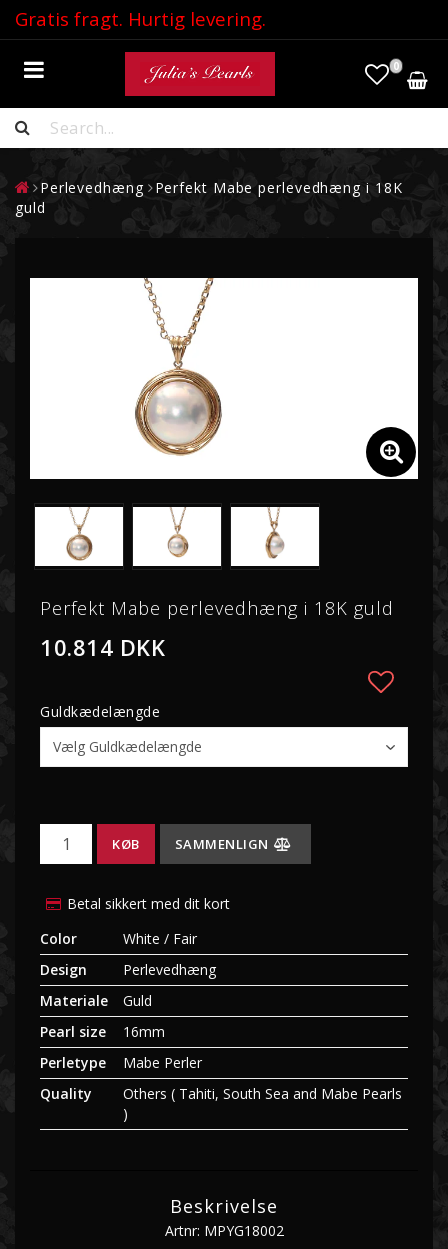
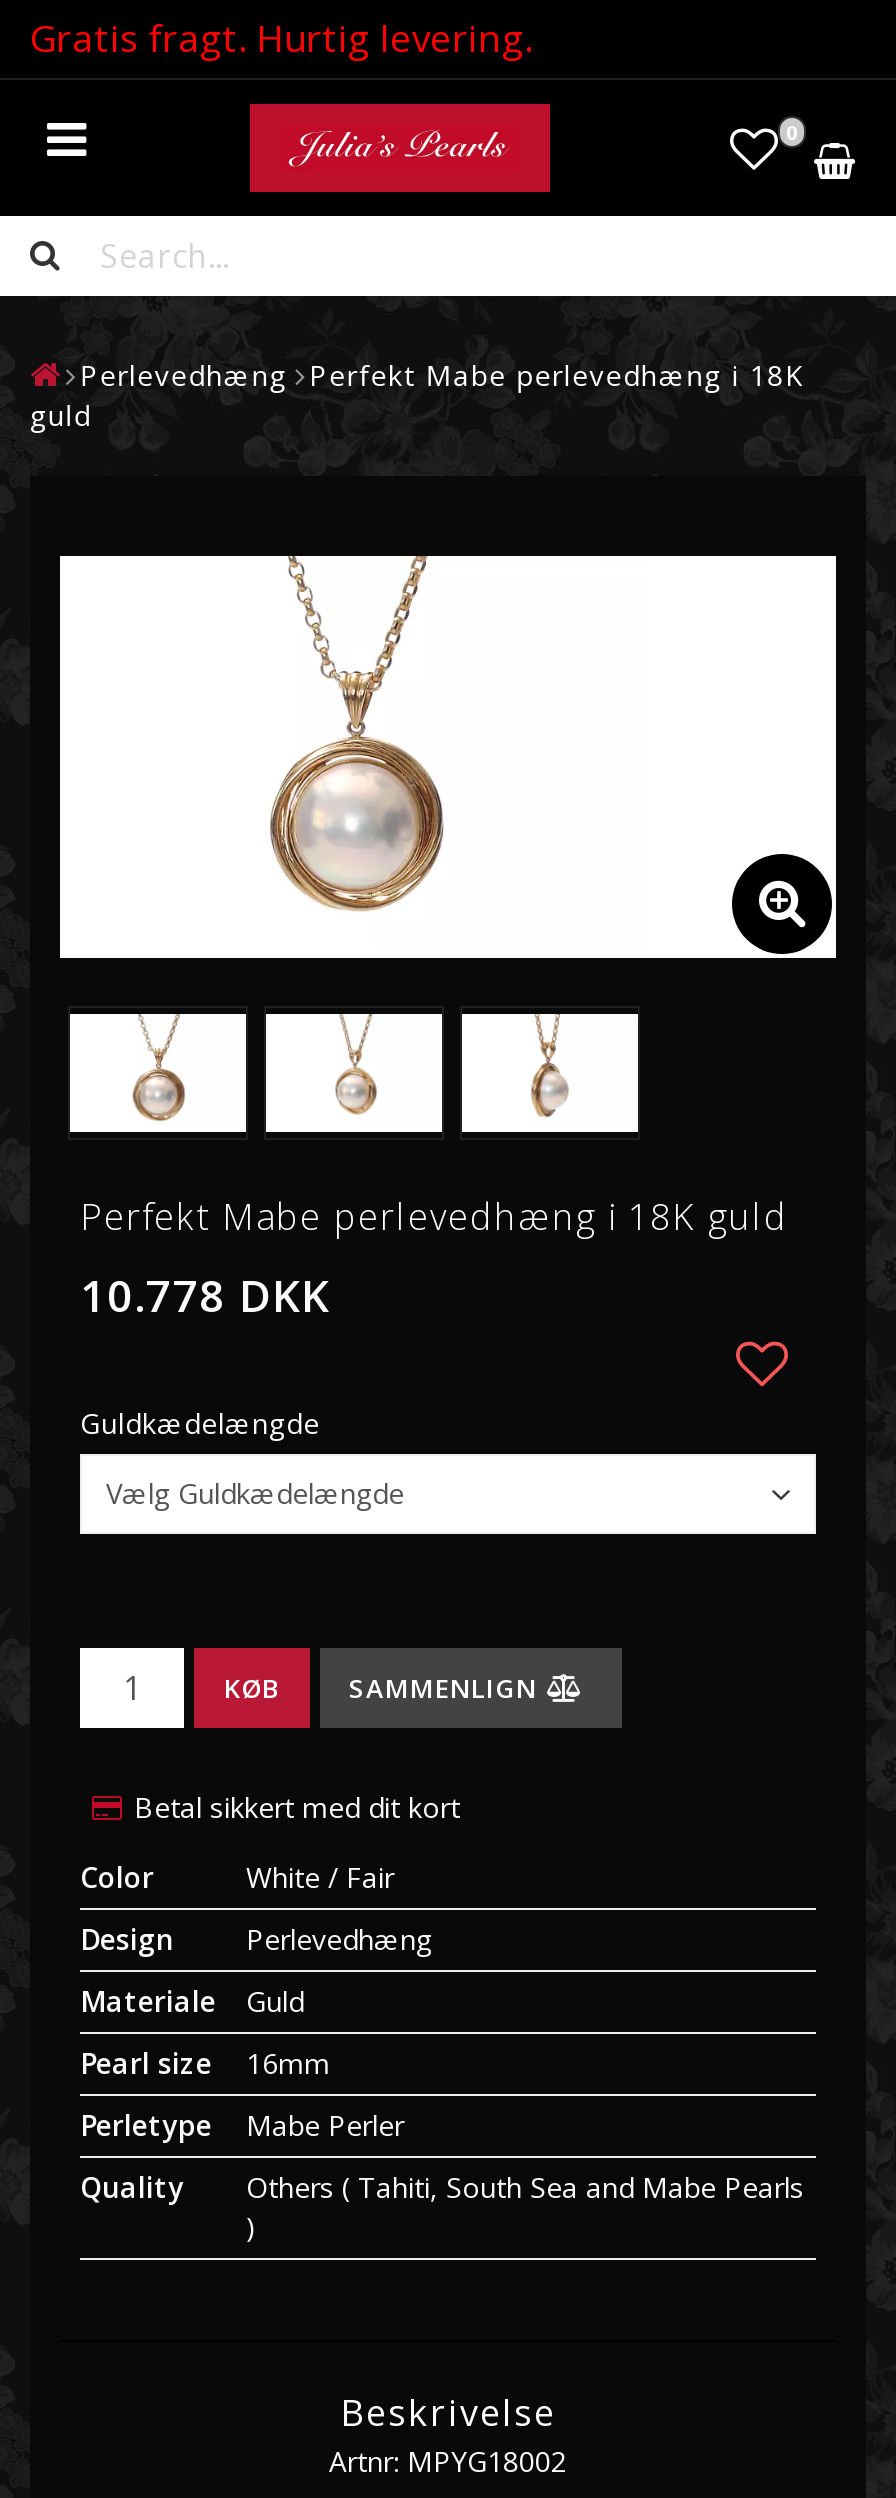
- 10.814 DKK
+ 10.778 DKK
